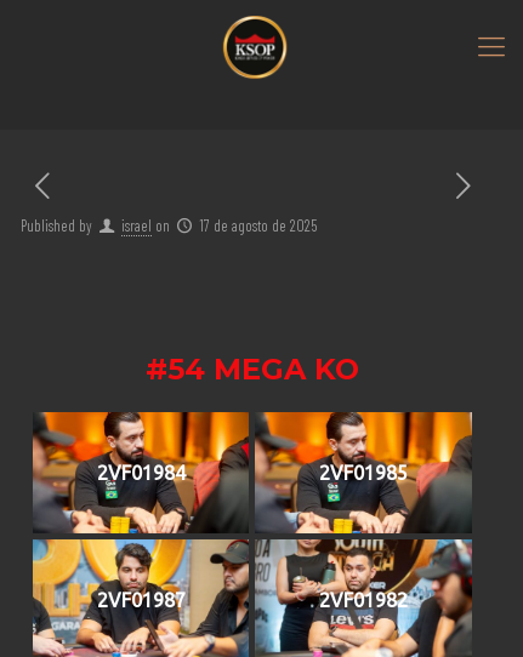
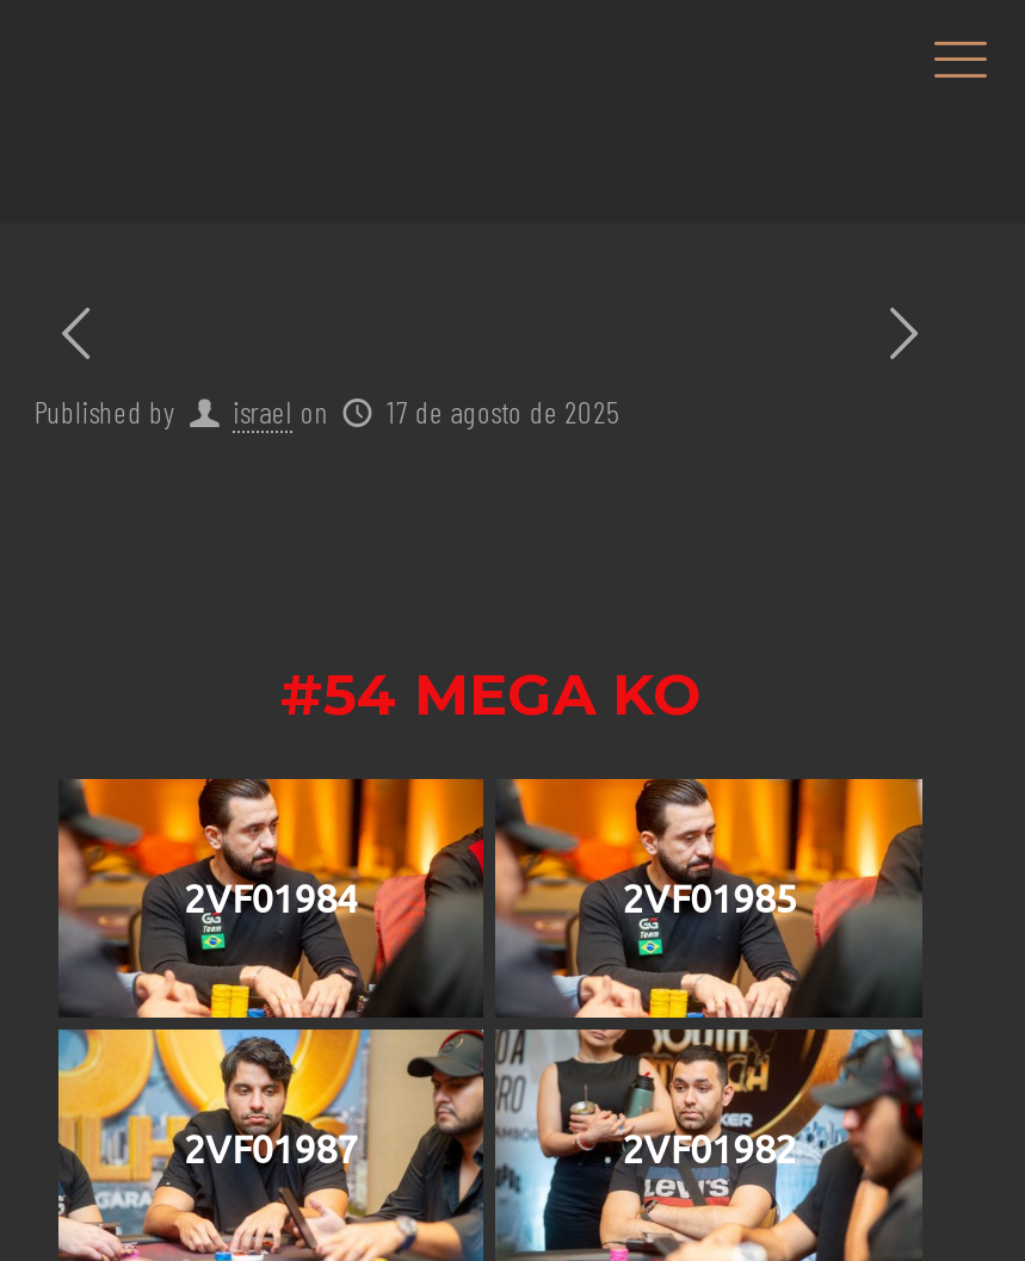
- [image]
